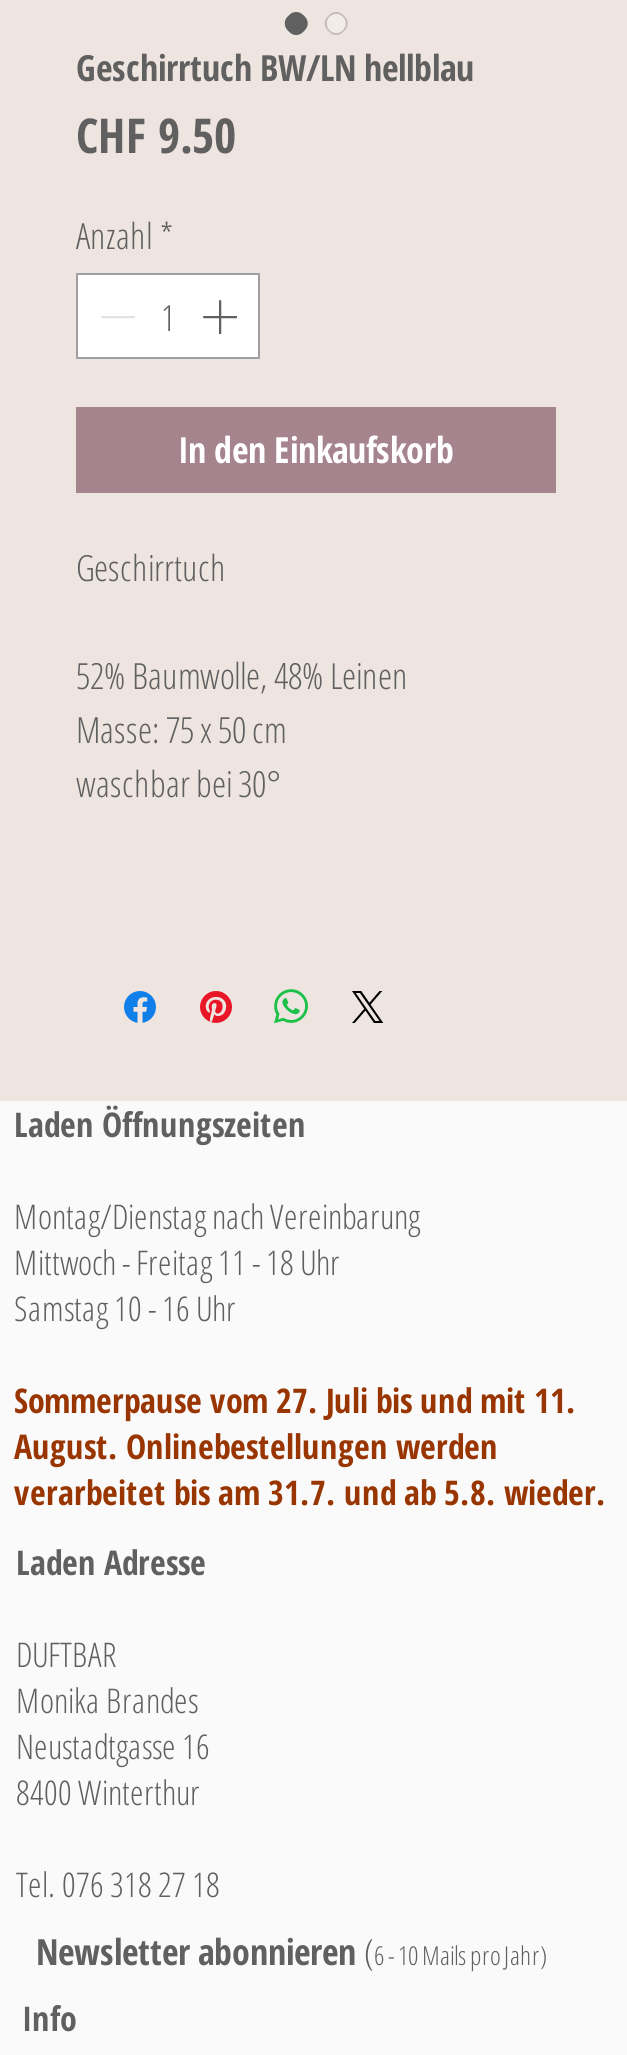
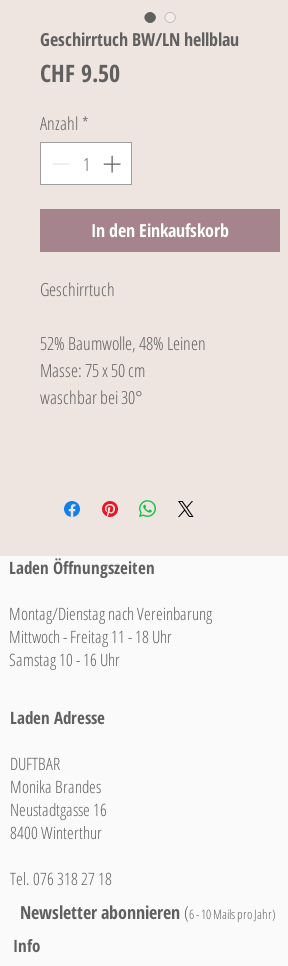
- Sommerpause vom 27. Juli bis und mit 11.
- August. Onlinebestellungen werden
- verarbeitet bis am 31.7. und ab 5.8. wieder.
